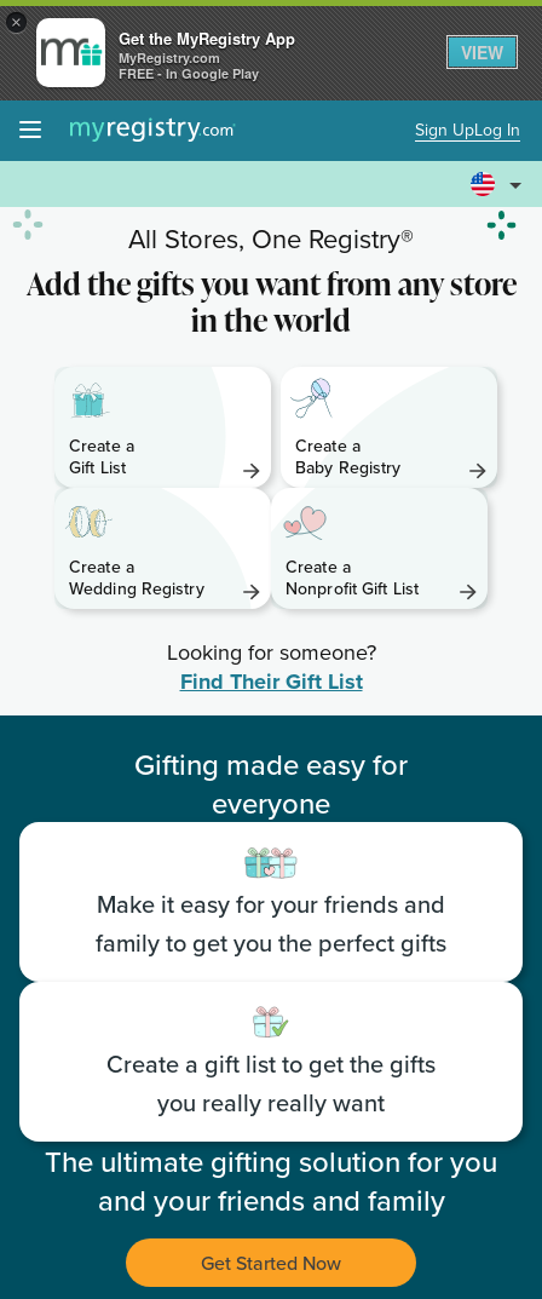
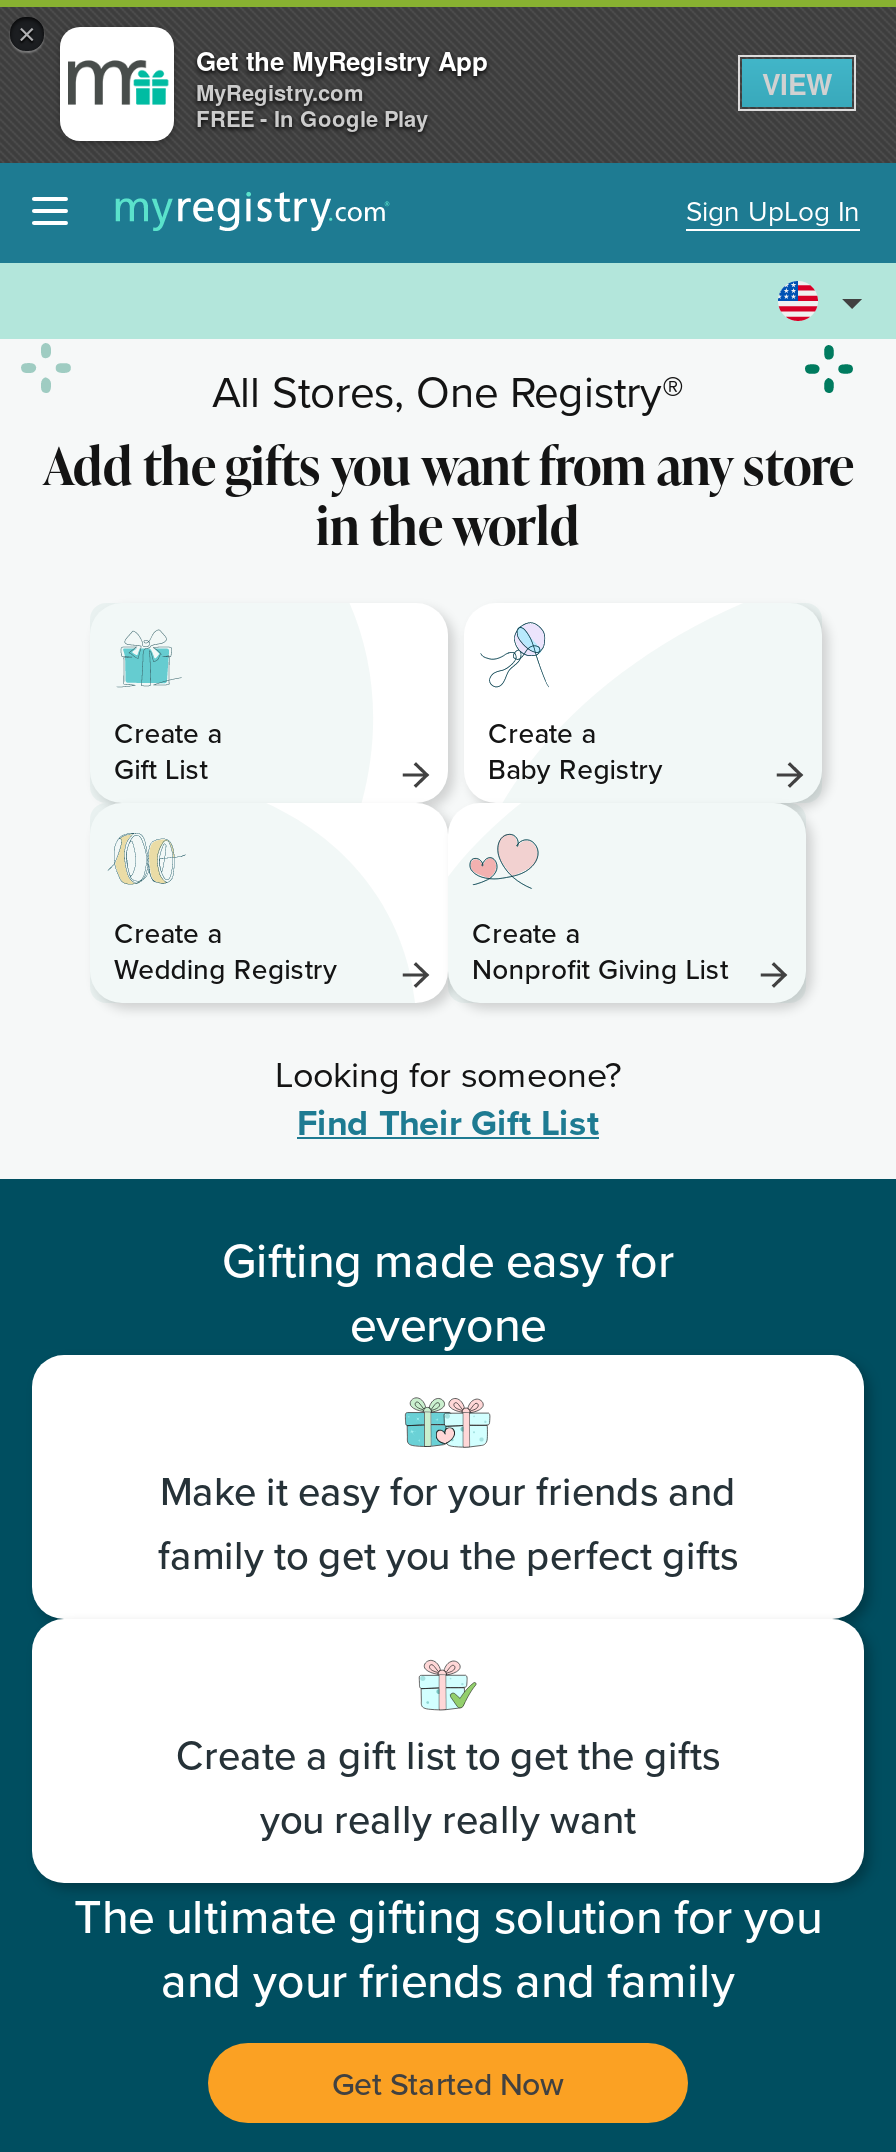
- Nonprofit Gift List
+ Nonprofit Giving List
